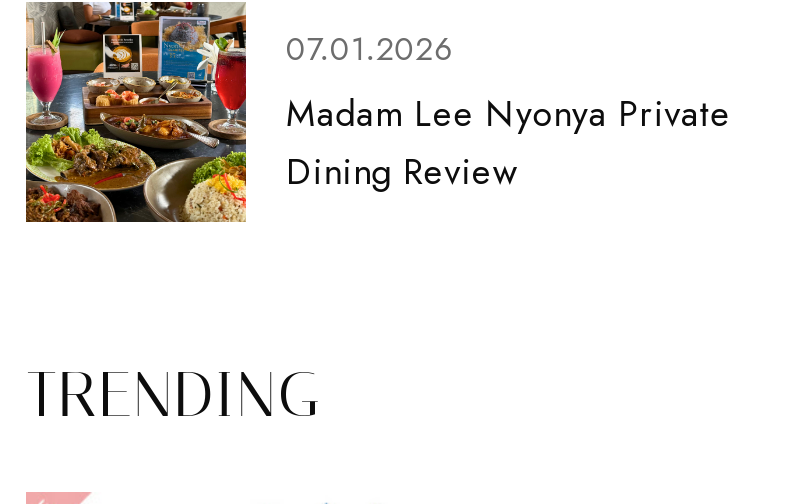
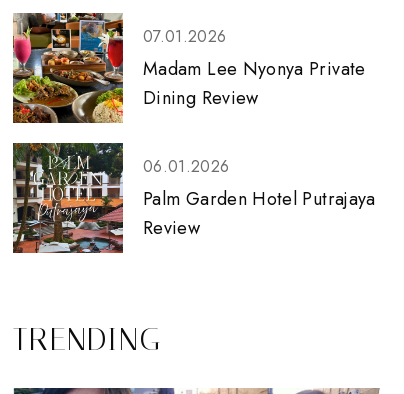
+ [image]
+ 06.01.2026
+ Palm Garden Hotel Putrajaya
+ Review
